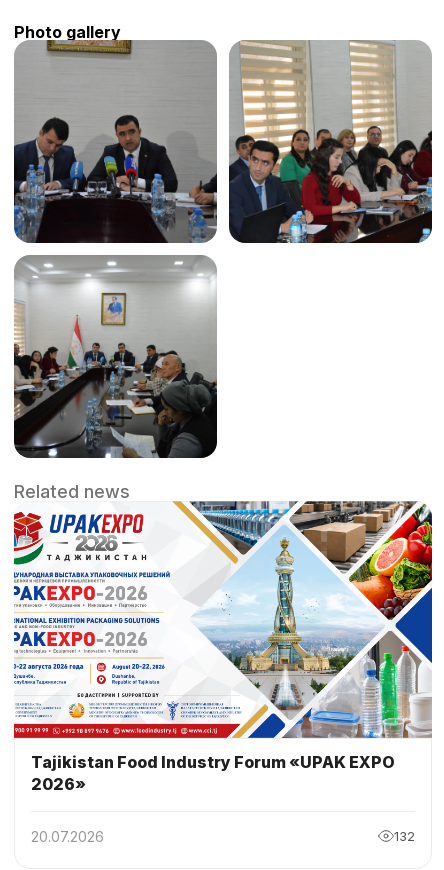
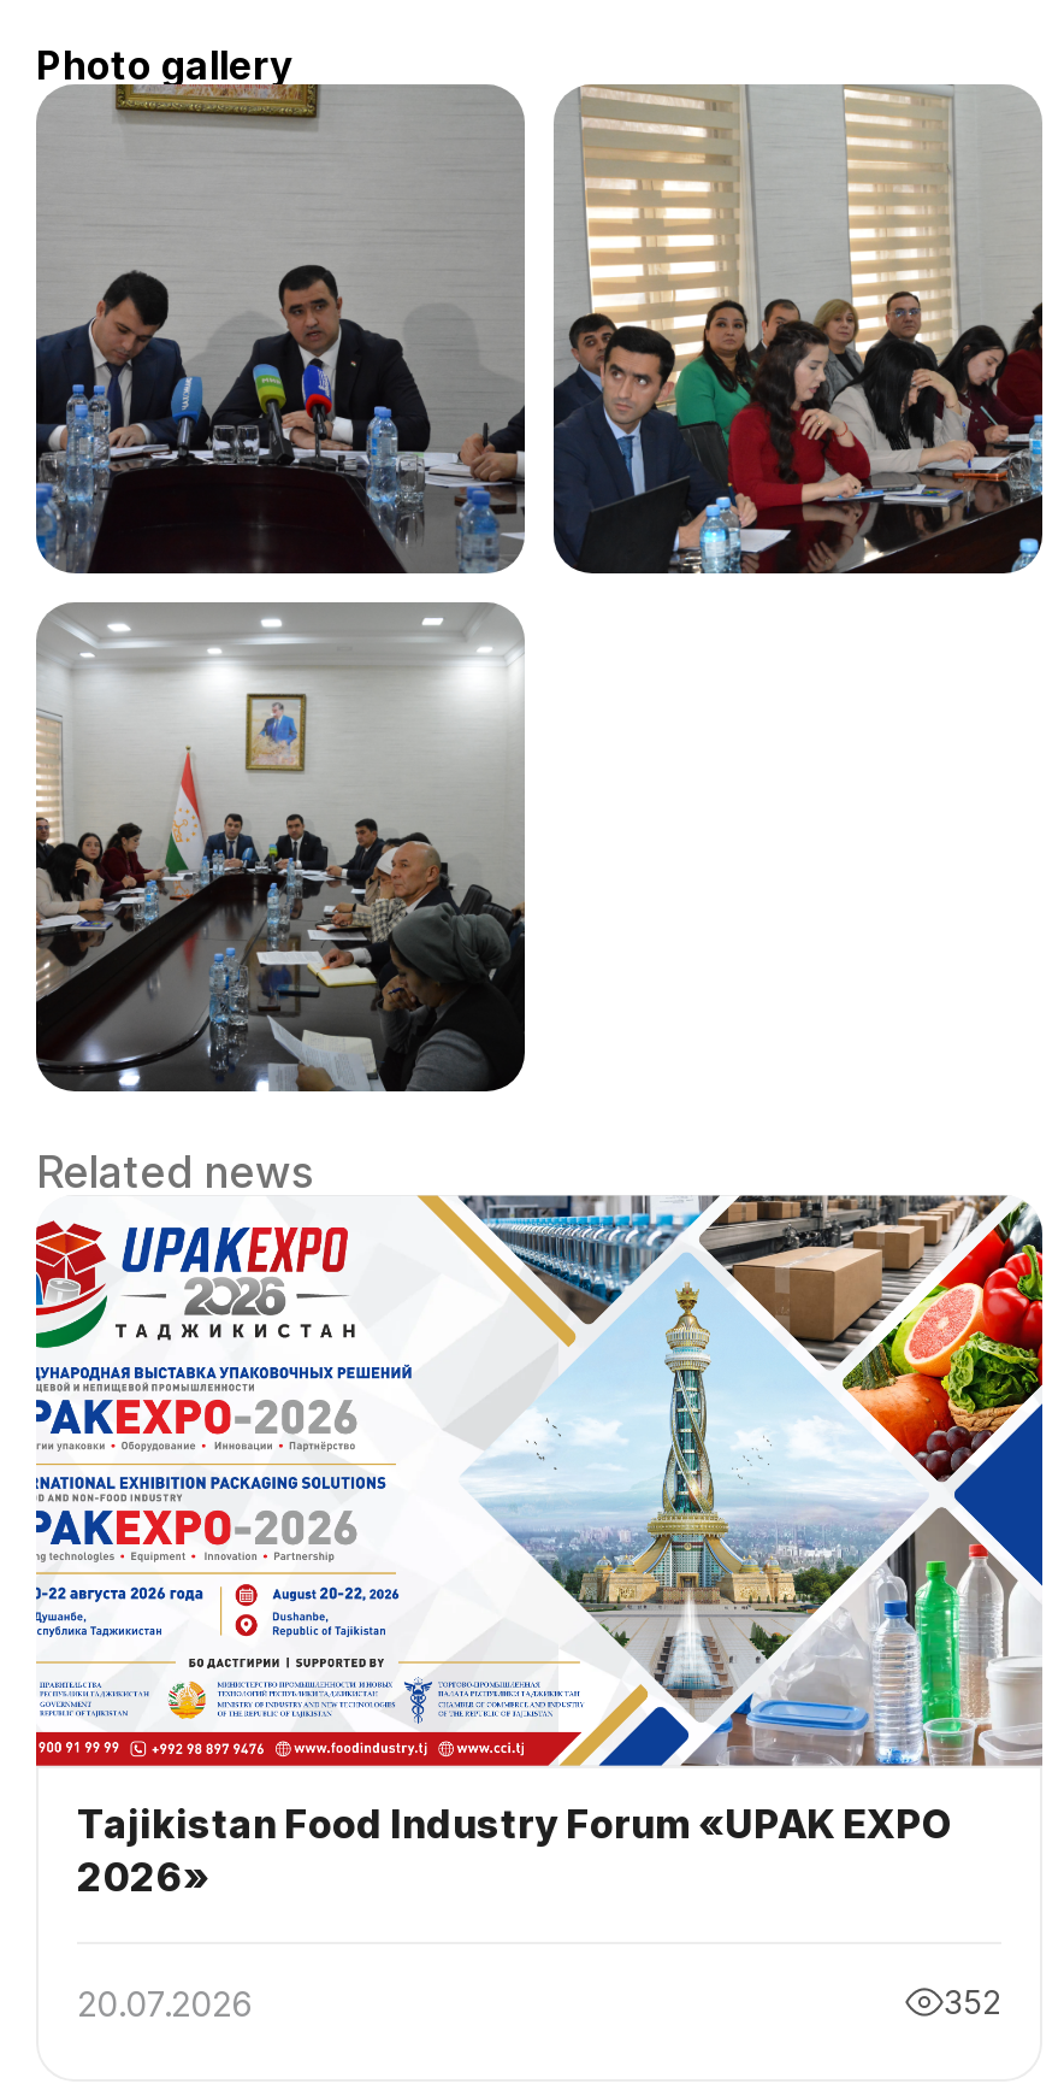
- 132
+ 352
